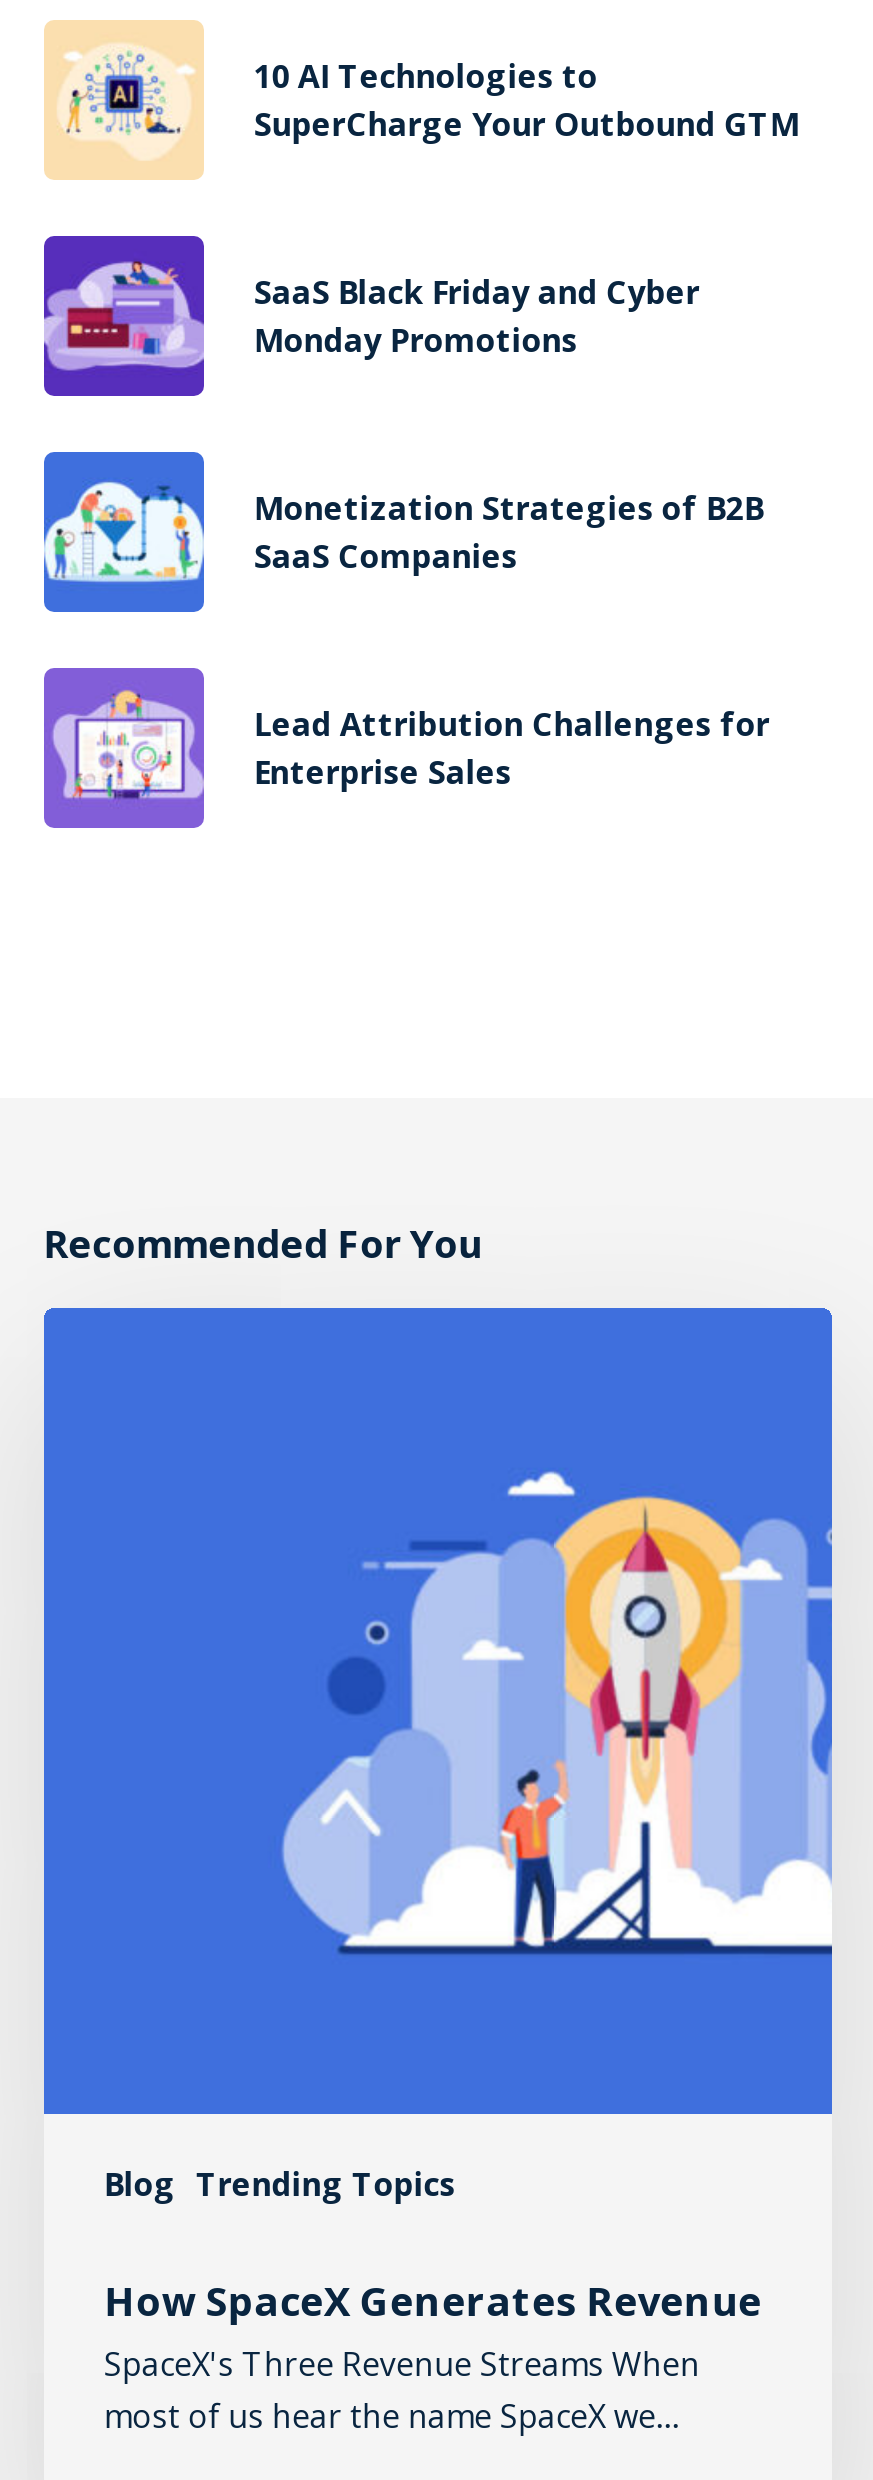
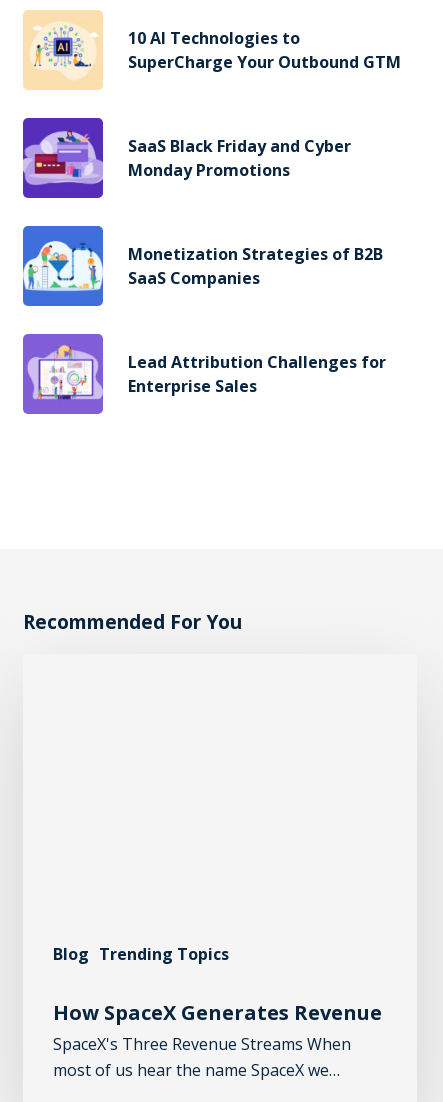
- [image]
